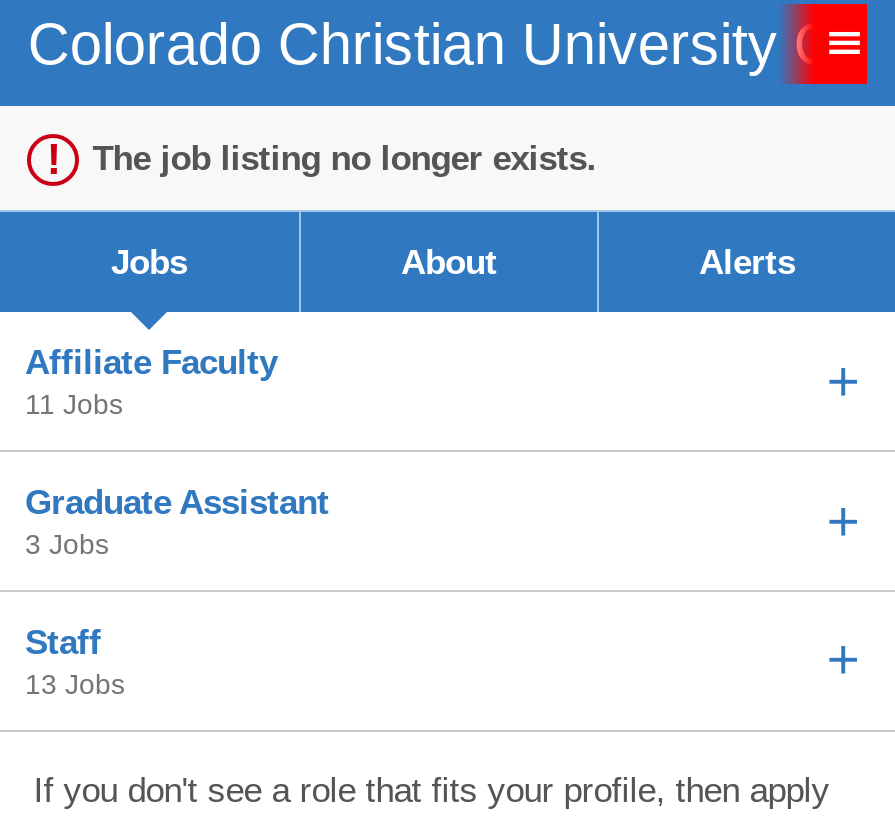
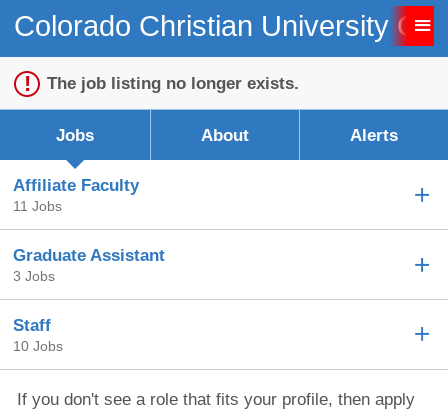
- 13 Jobs
+ 10 Jobs
